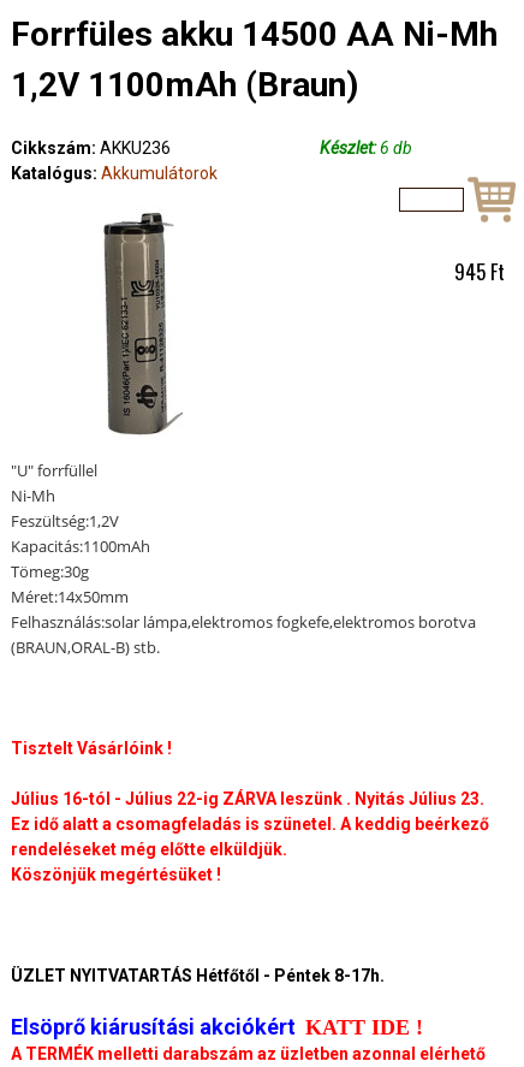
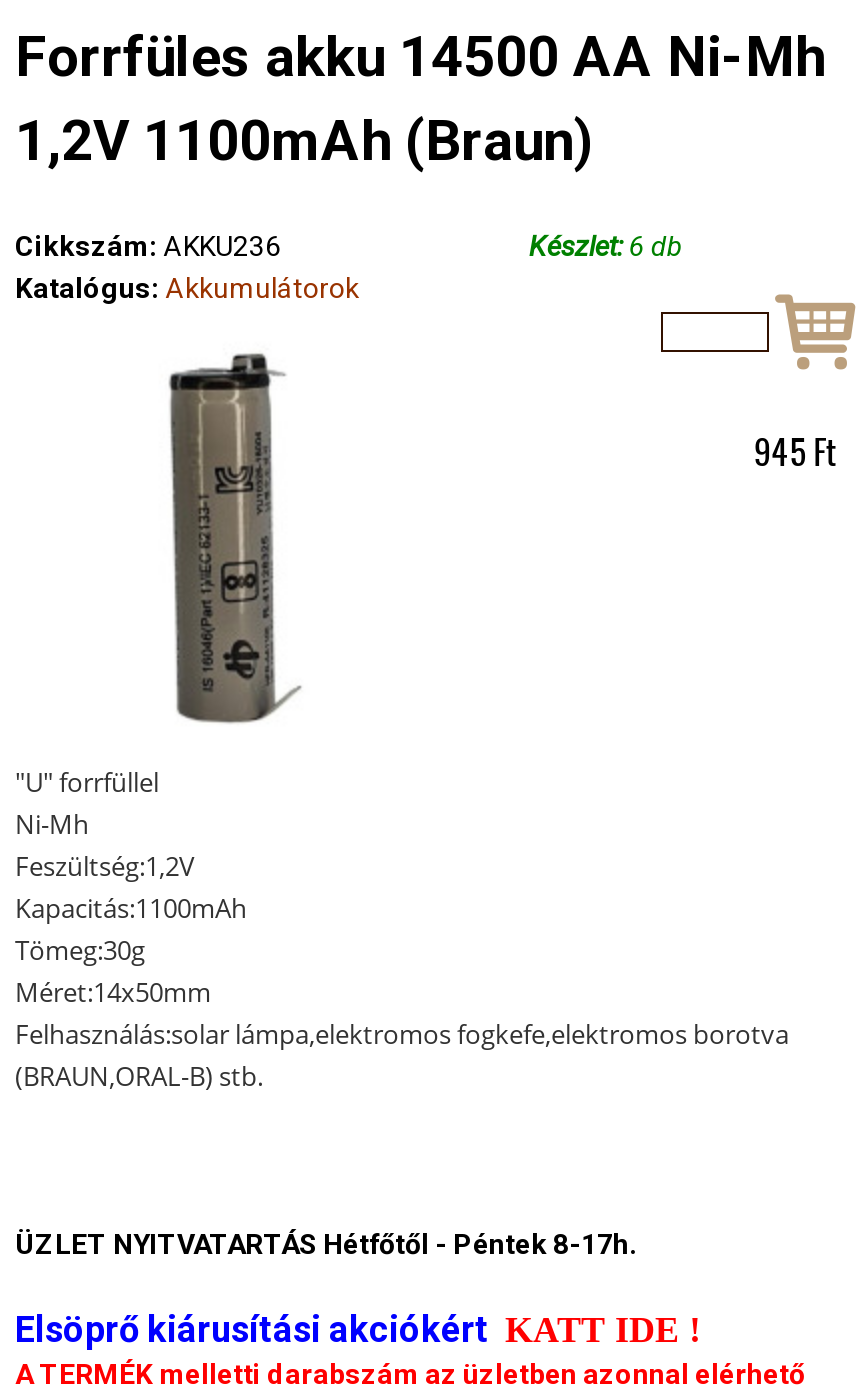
- Tisztelt Vásárlóink !
- Július 16-tól - Július 22-ig ZÁRVA leszünk . Nyitás Július 23.
- Ez idő alatt a csomagfeladás is szünetel. A keddig beérkező
- rendeléseket még előtte elküldjük.
- Köszönjük megértésüket !
